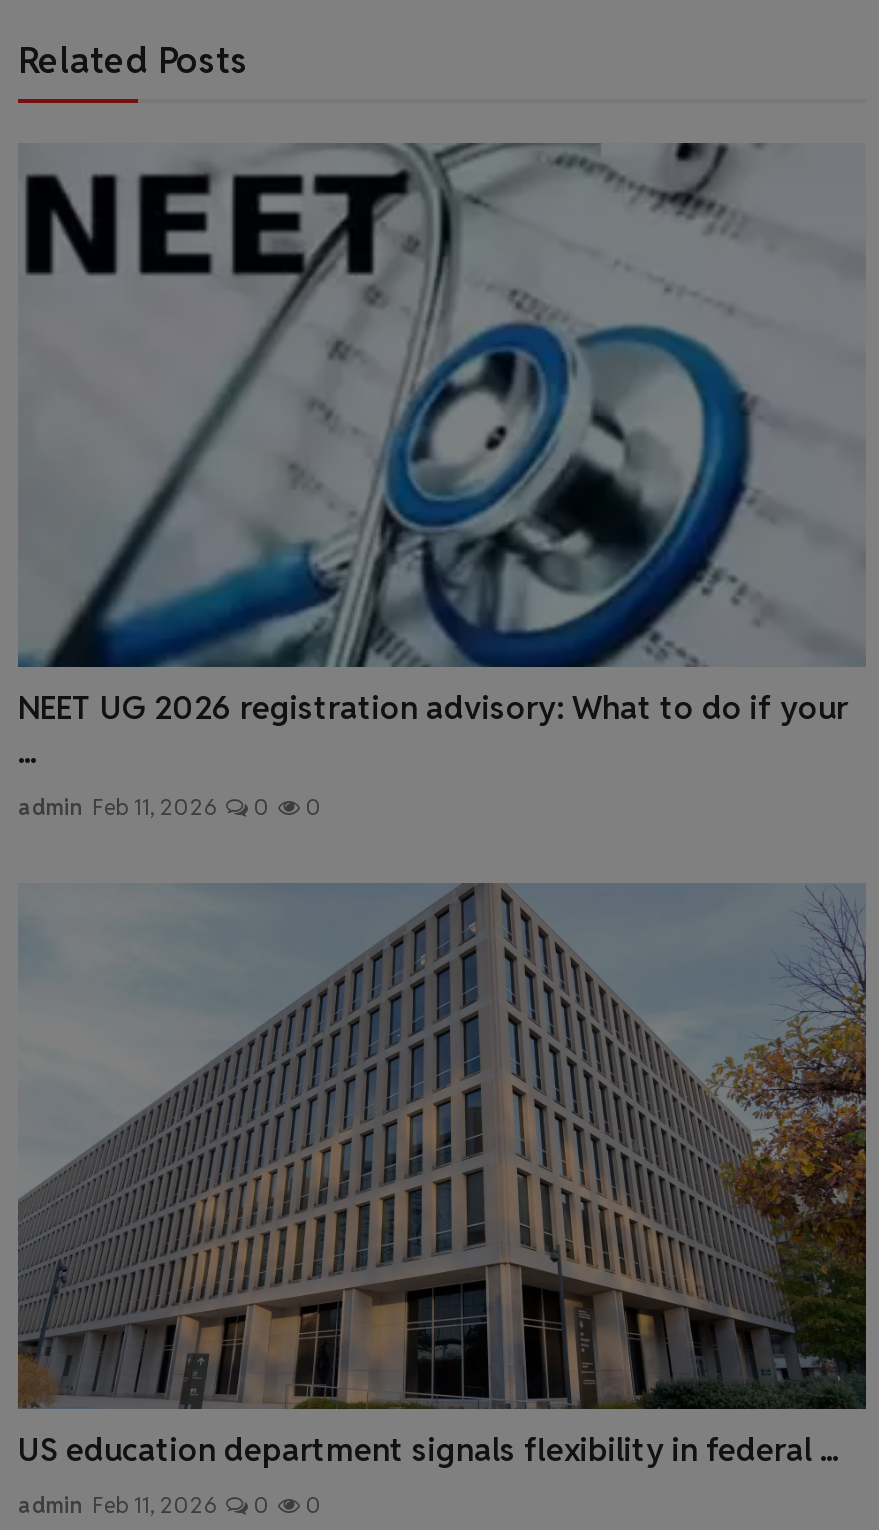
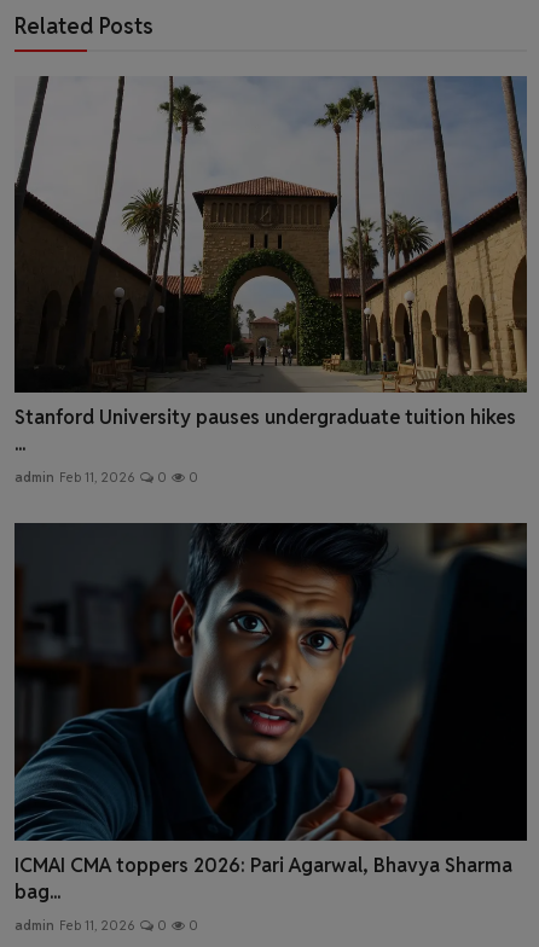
- [image]
- NEET UG 2026 registration advisory: What to do if your
+ [image]
+ Stanford University pauses undergraduate tuition hikes

- [image]
- US education department signals flexibility in federal ...
+ [image]
+ ICMAI CMA toppers 2026: Pari Agarwal, Bhavya Sharma
+ bag...
